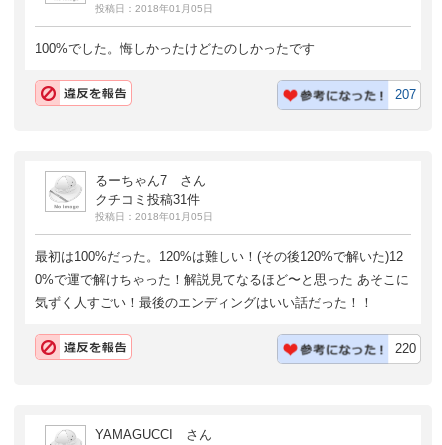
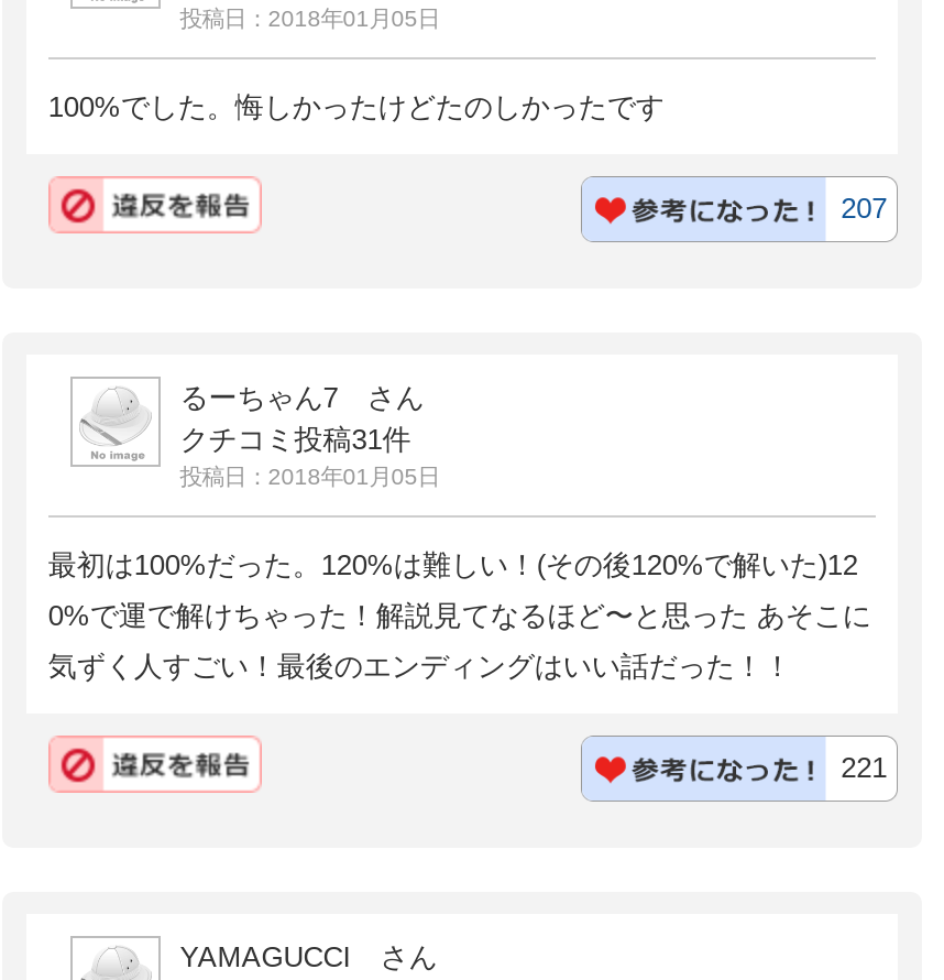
- 220
+ 221
